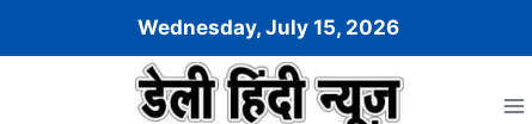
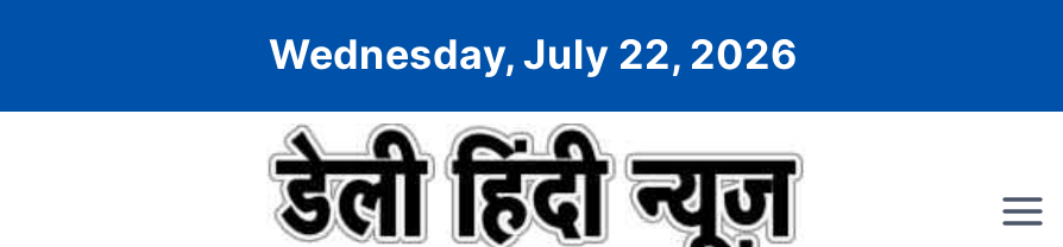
- Wednesday, July 15, 2026
+ Wednesday, July 22, 2026
